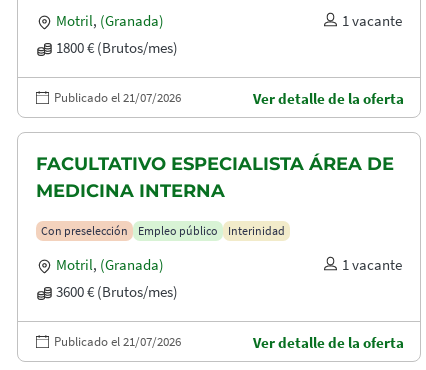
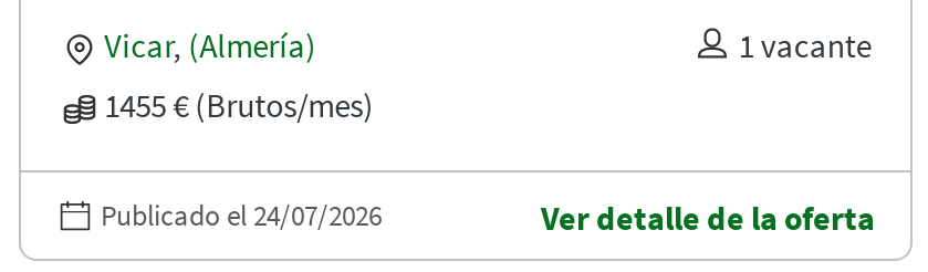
- Motril, (Granada)
+ Vicar, (Almería)

- 1800 € (Brutos/mes)
- Publicado el 21/07/2026
- Ver detalle de la oferta
- FACULTATIVO ESPECIALISTA ÁREA DE
- MEDICINA INTERNA
- Con preselección
- Empleo público
- Interinidad
- Motril, (Granada)
- 1 vacante
- 3600 € (Brutos/mes)
- Publicado el 21/07/2026
+ 1455 € (Brutos/mes)
+ Publicado el 24/07/2026
